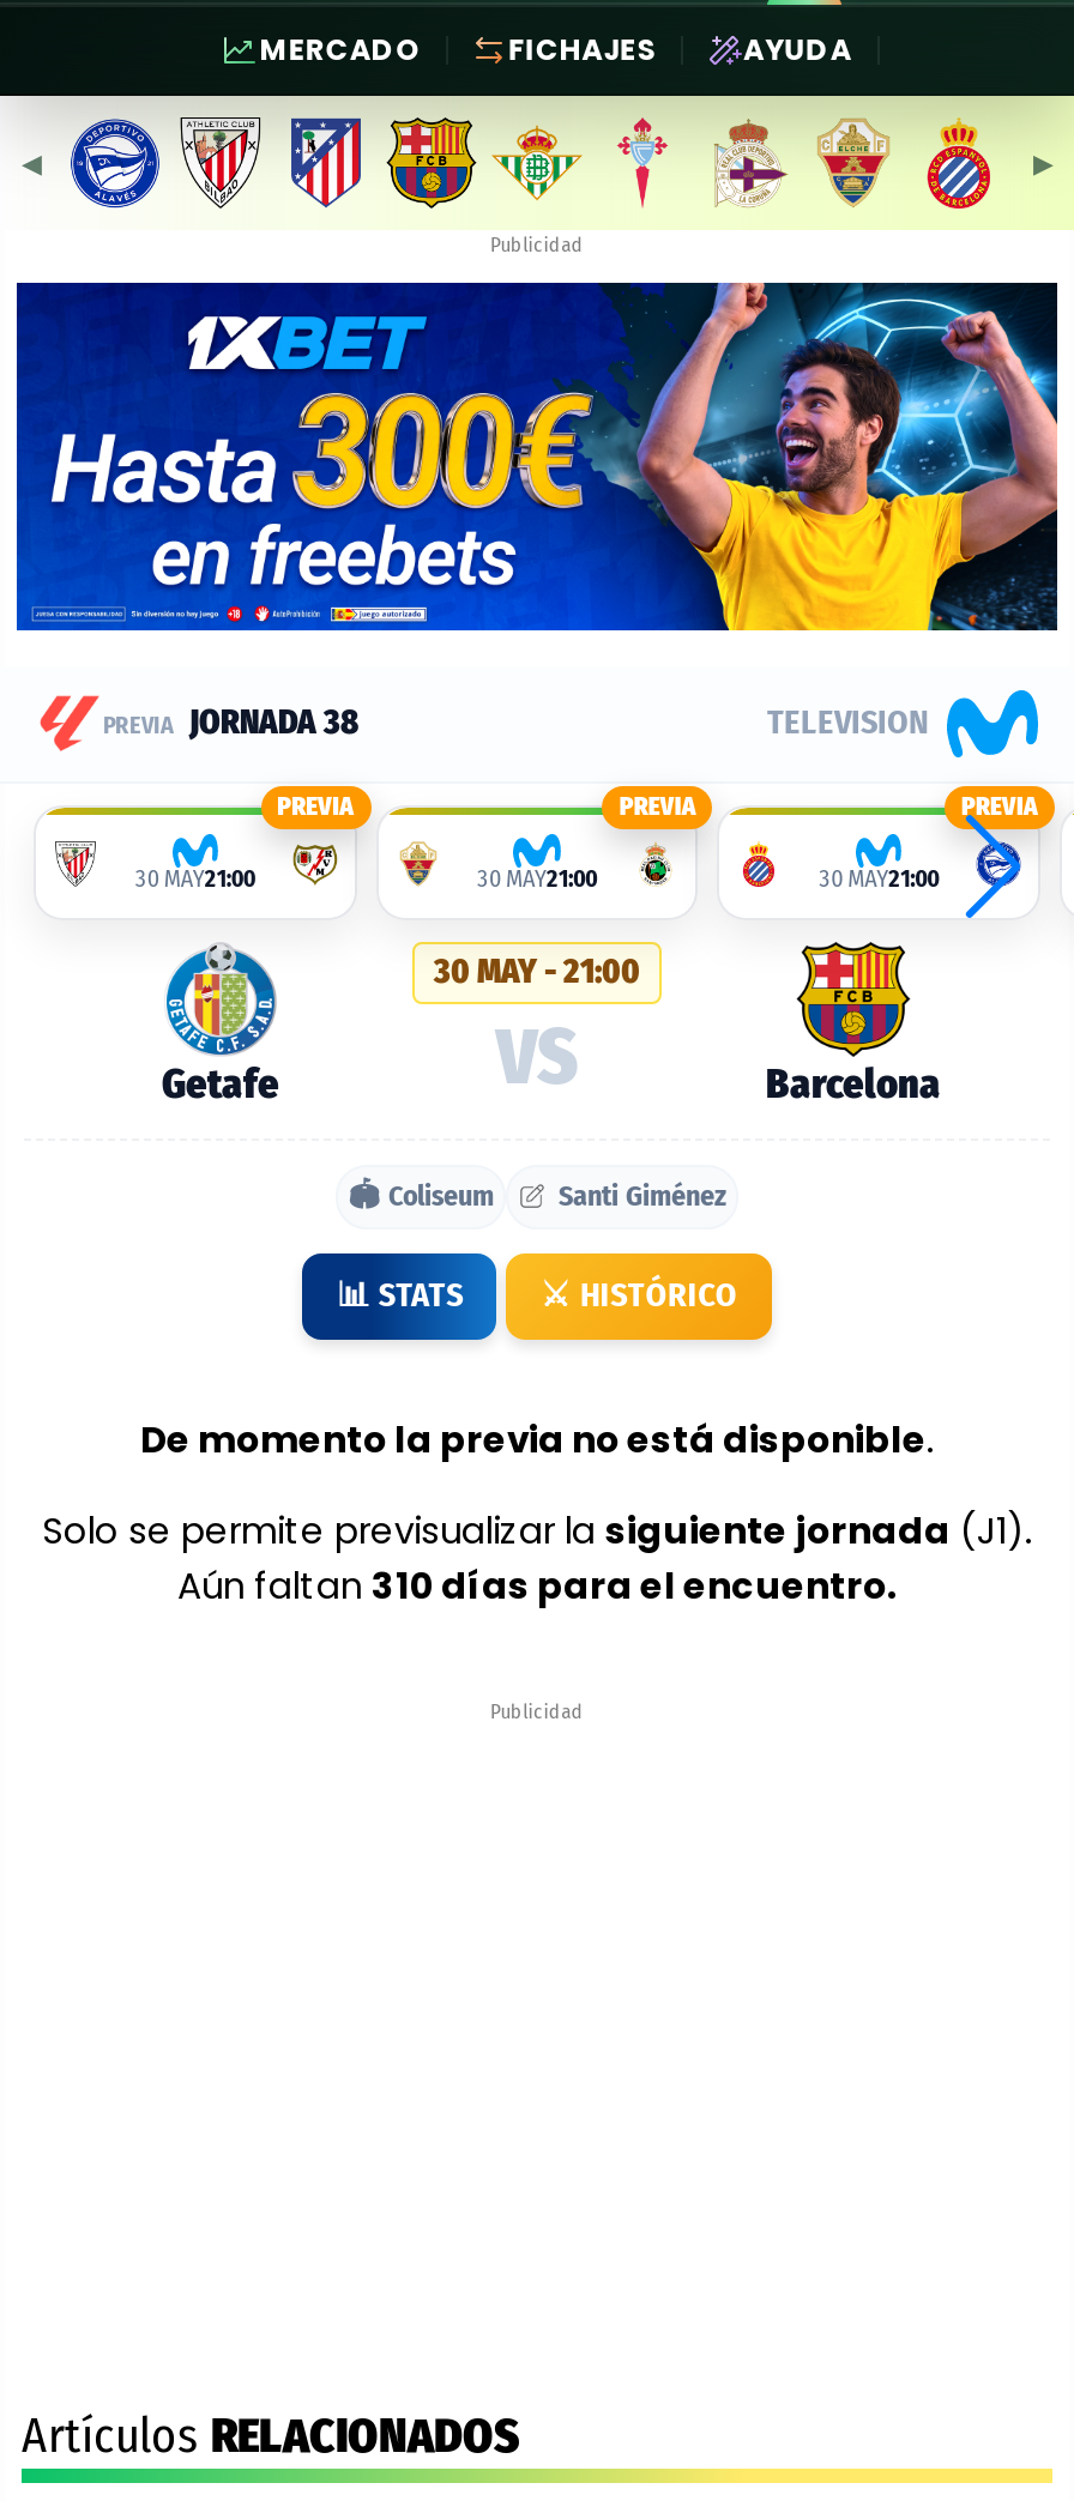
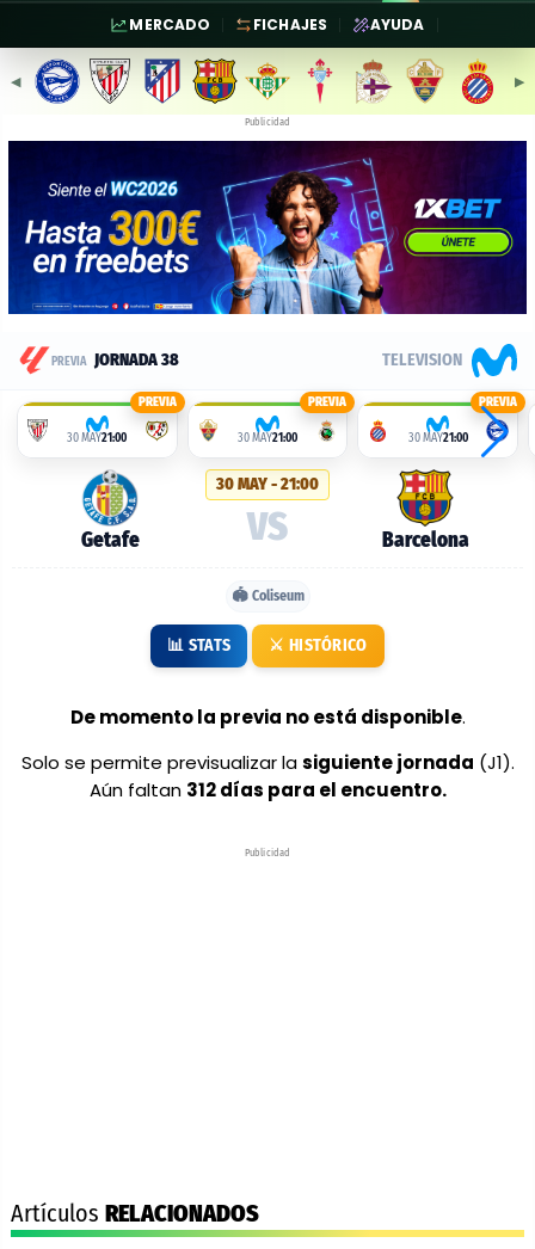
- [image]
+ [image]

- Santi Giménez

- Aún faltan 310 días para el encuentro.
+ Aún faltan 312 días para el encuentro.
